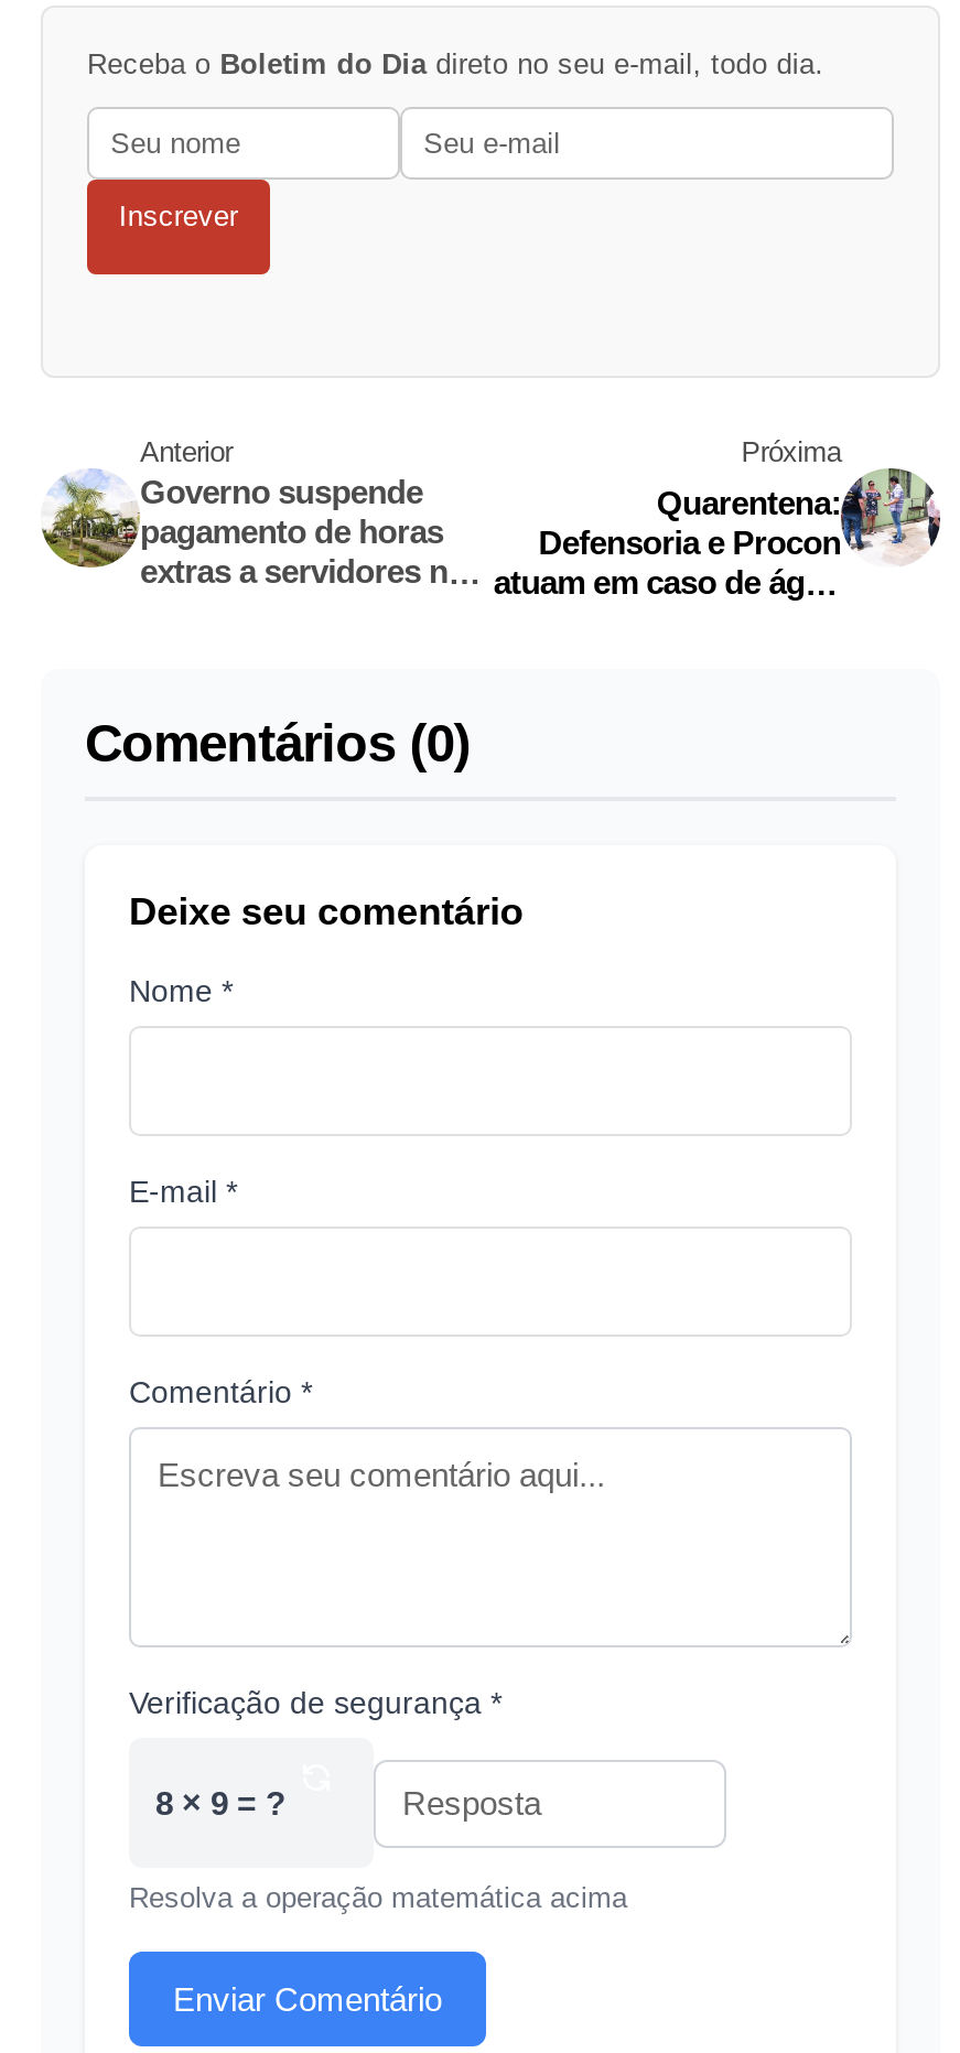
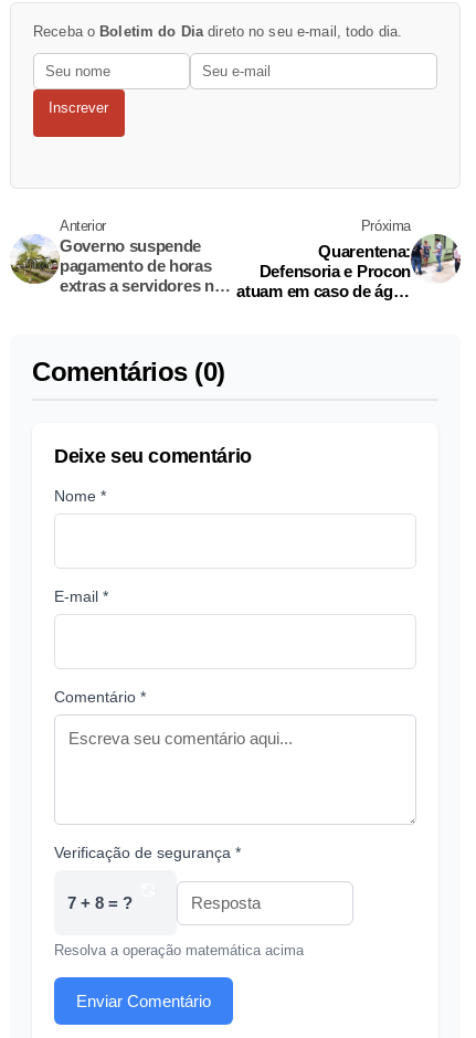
- 8 × 9 = ?
+ 7 + 8 = ?
